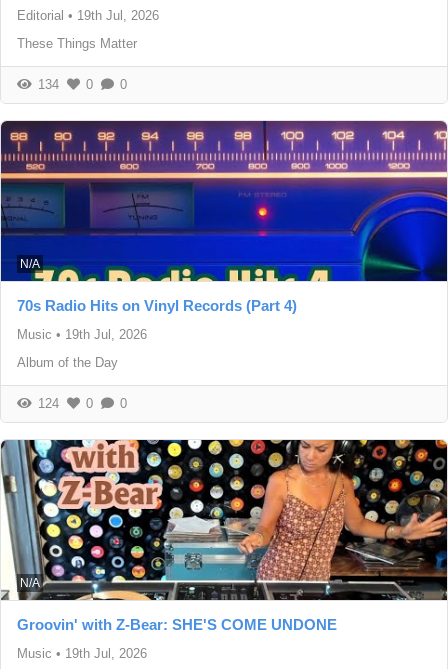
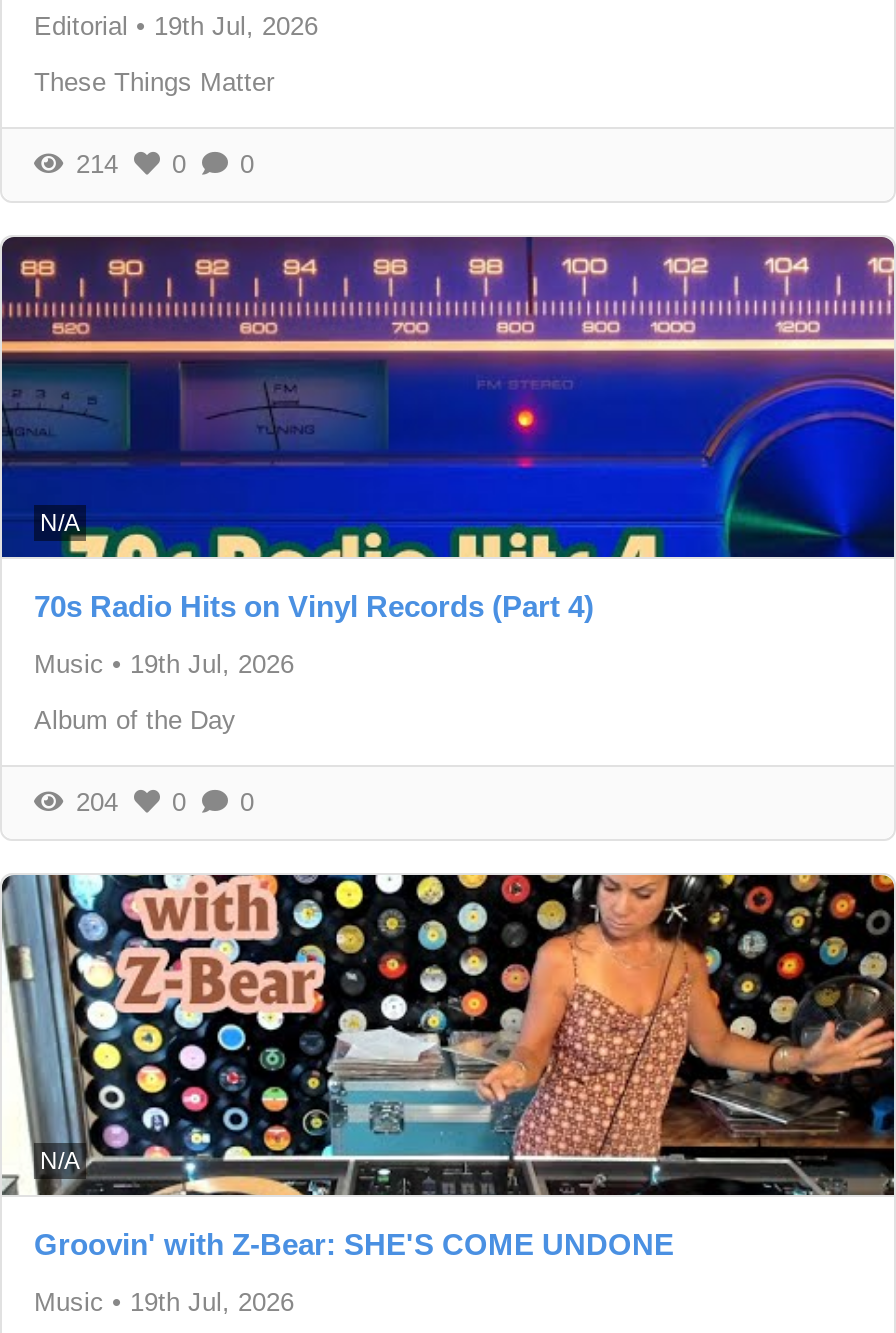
- 134 0 0
+ 214 0 0

- 124 0 0
+ 204 0 0
